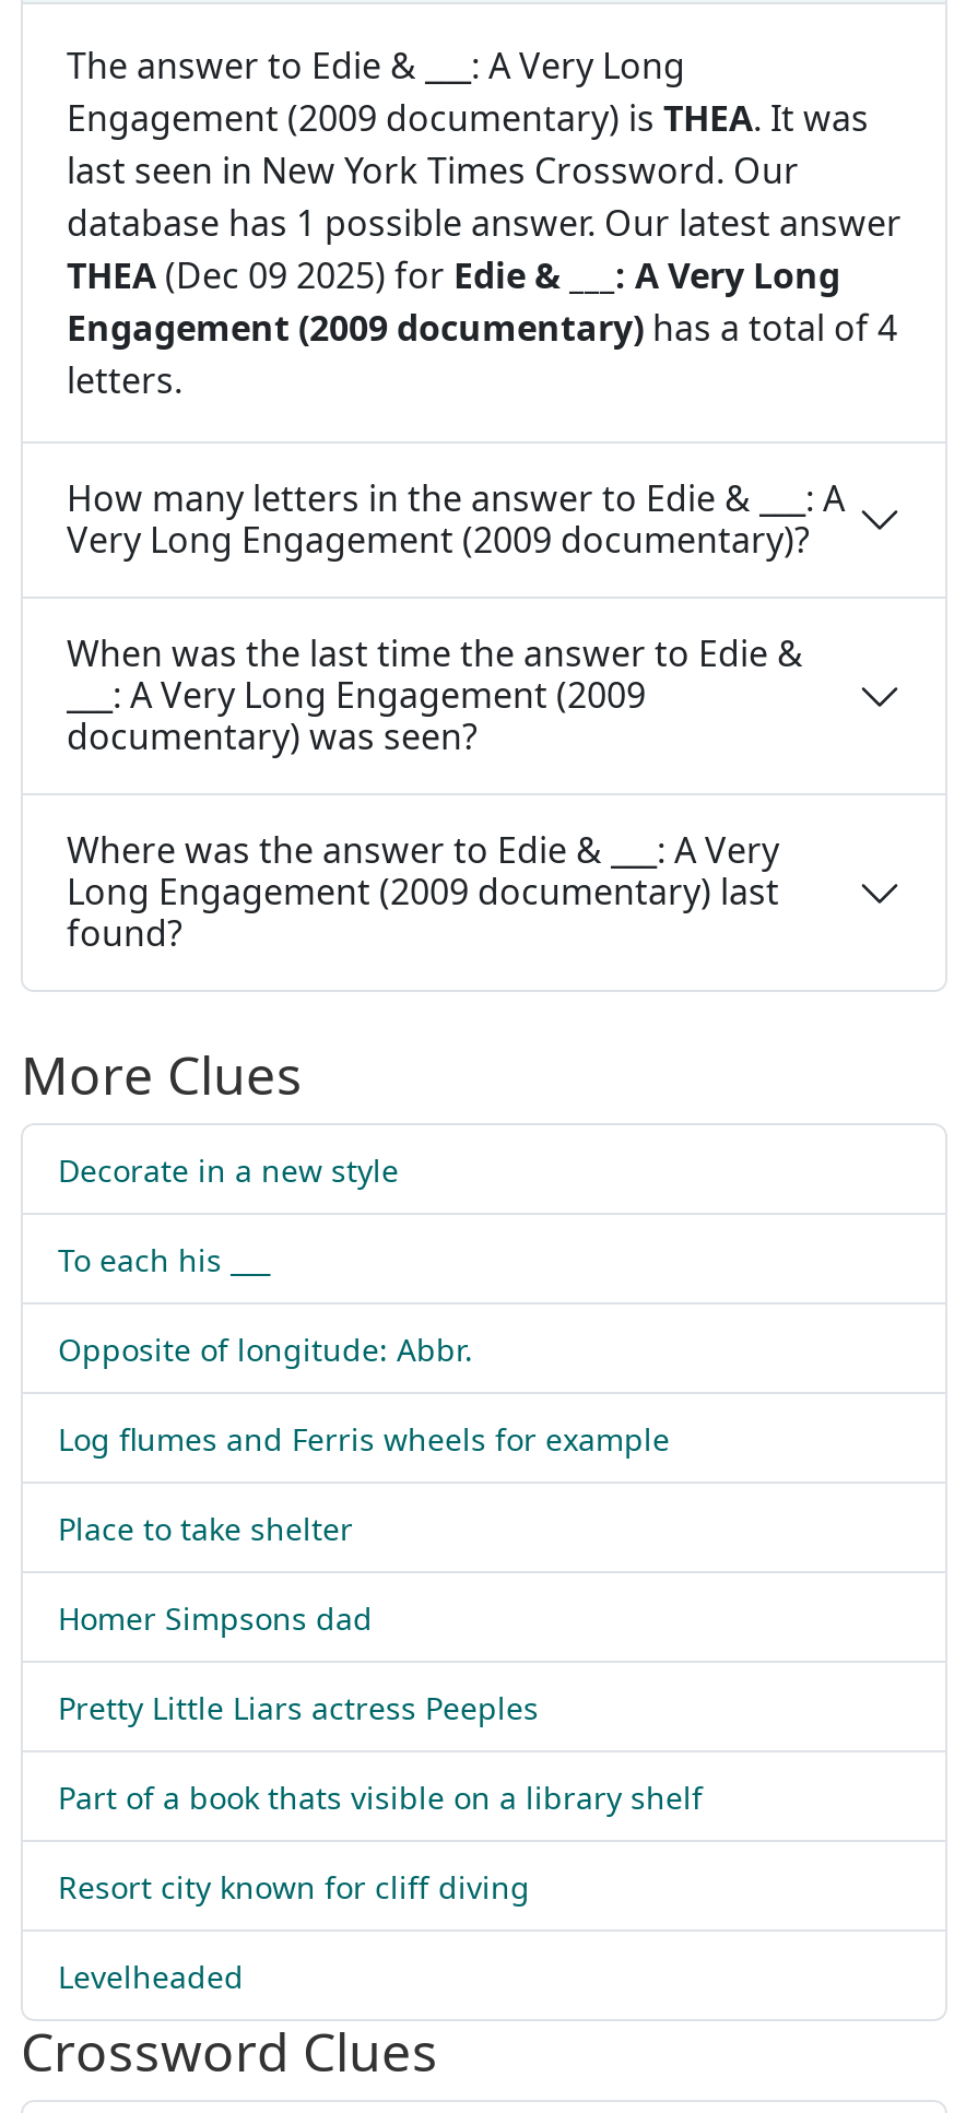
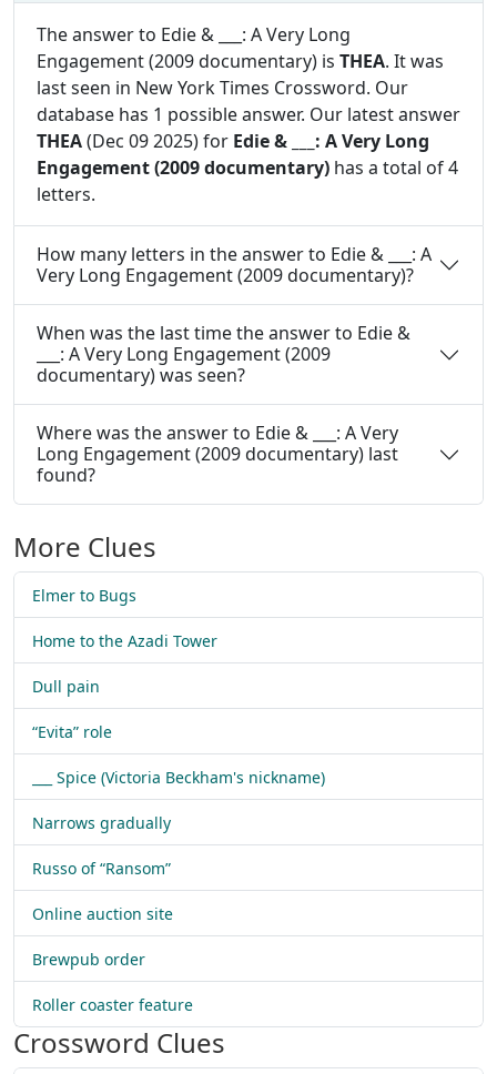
- Decorate in a new style
+ Elmer to Bugs

- To each his ___
+ Home to the Azadi Tower

- Opposite of longitude: Abbr.
+ Dull pain

- Log flumes and Ferris wheels for example
+ “Evita” role

- Place to take shelter
+ ___ Spice (Victoria Beckham's nickname)

- Homer Simpsons dad
+ Narrows gradually

- Pretty Little Liars actress Peeples
+ Russo of “Ransom”

- Part of a book thats visible on a library shelf
+ Online auction site

- Resort city known for cliff diving
+ Brewpub order

- Levelheaded
+ Roller coaster feature
